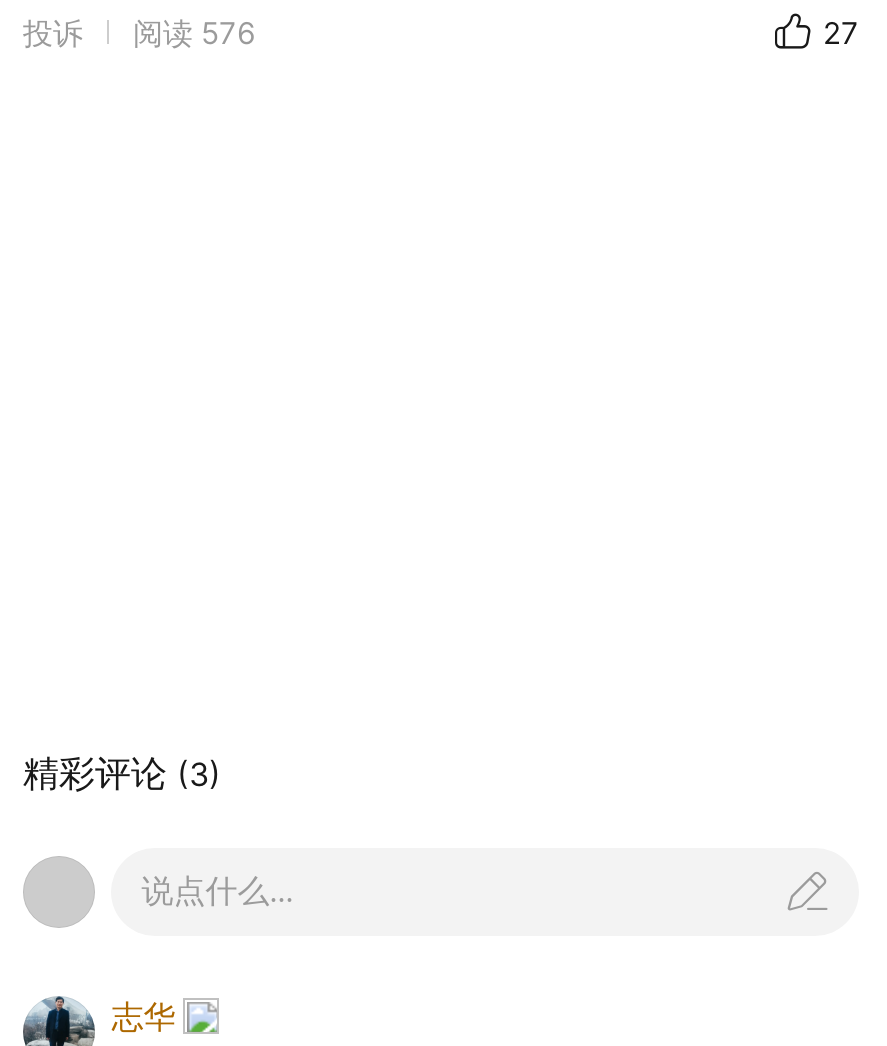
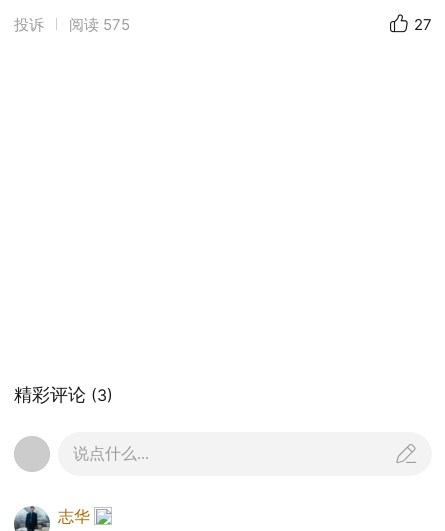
- 投诉 阅读 576
+ 投诉 阅读 575
